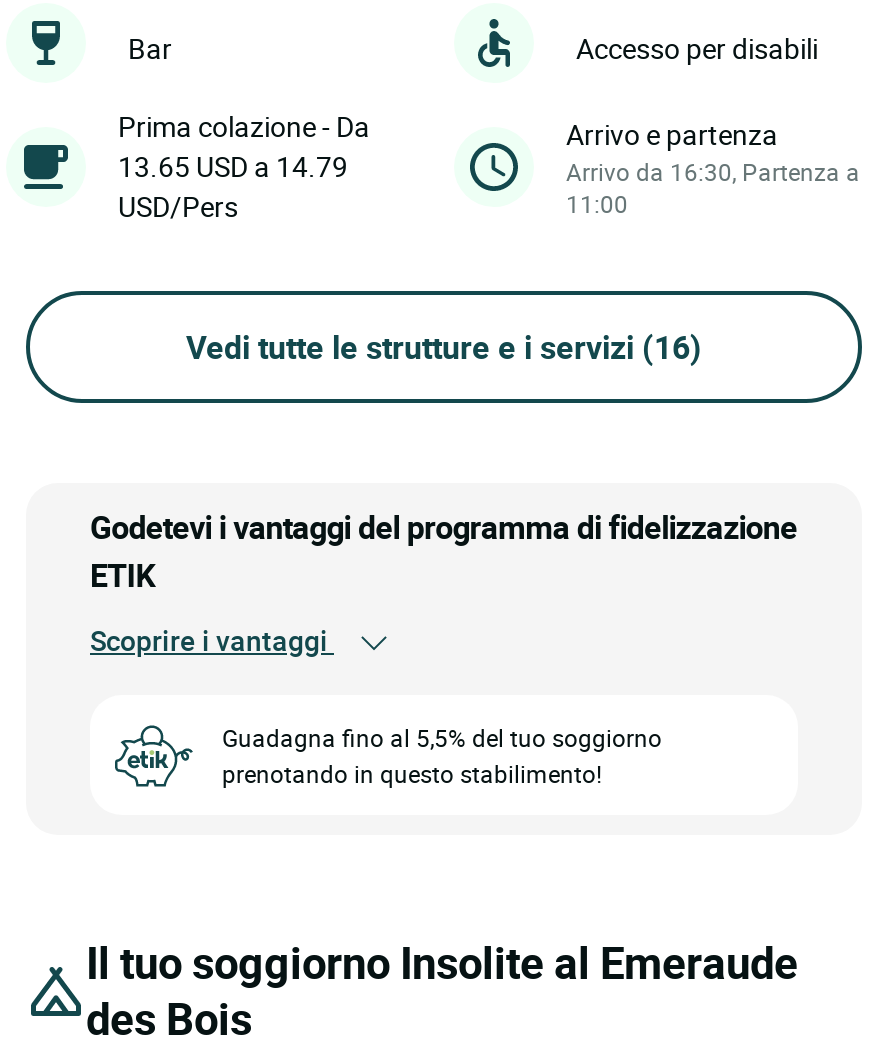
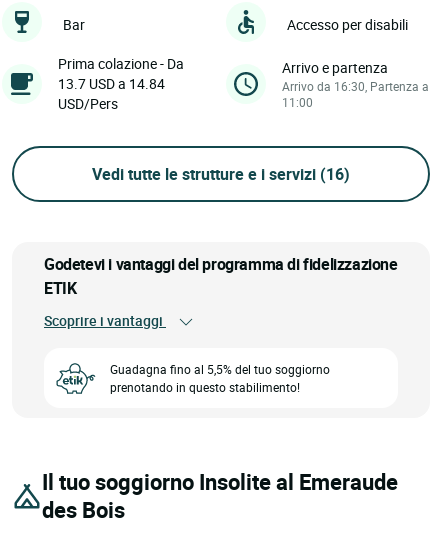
- 13.65 USD a 14.79
+ 13.7 USD a 14.84
